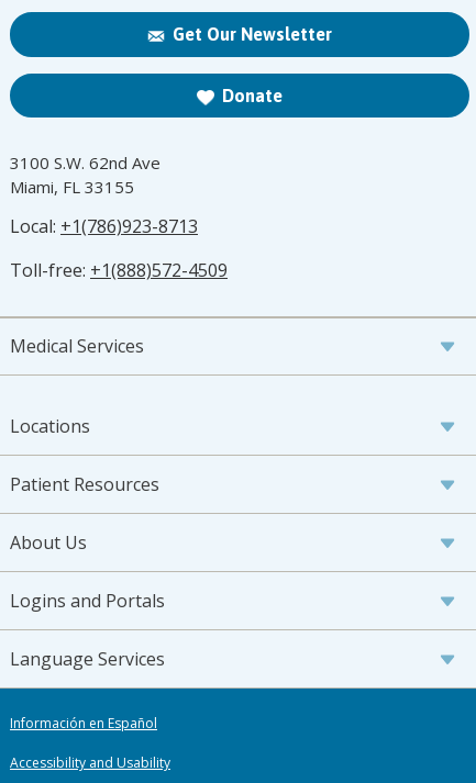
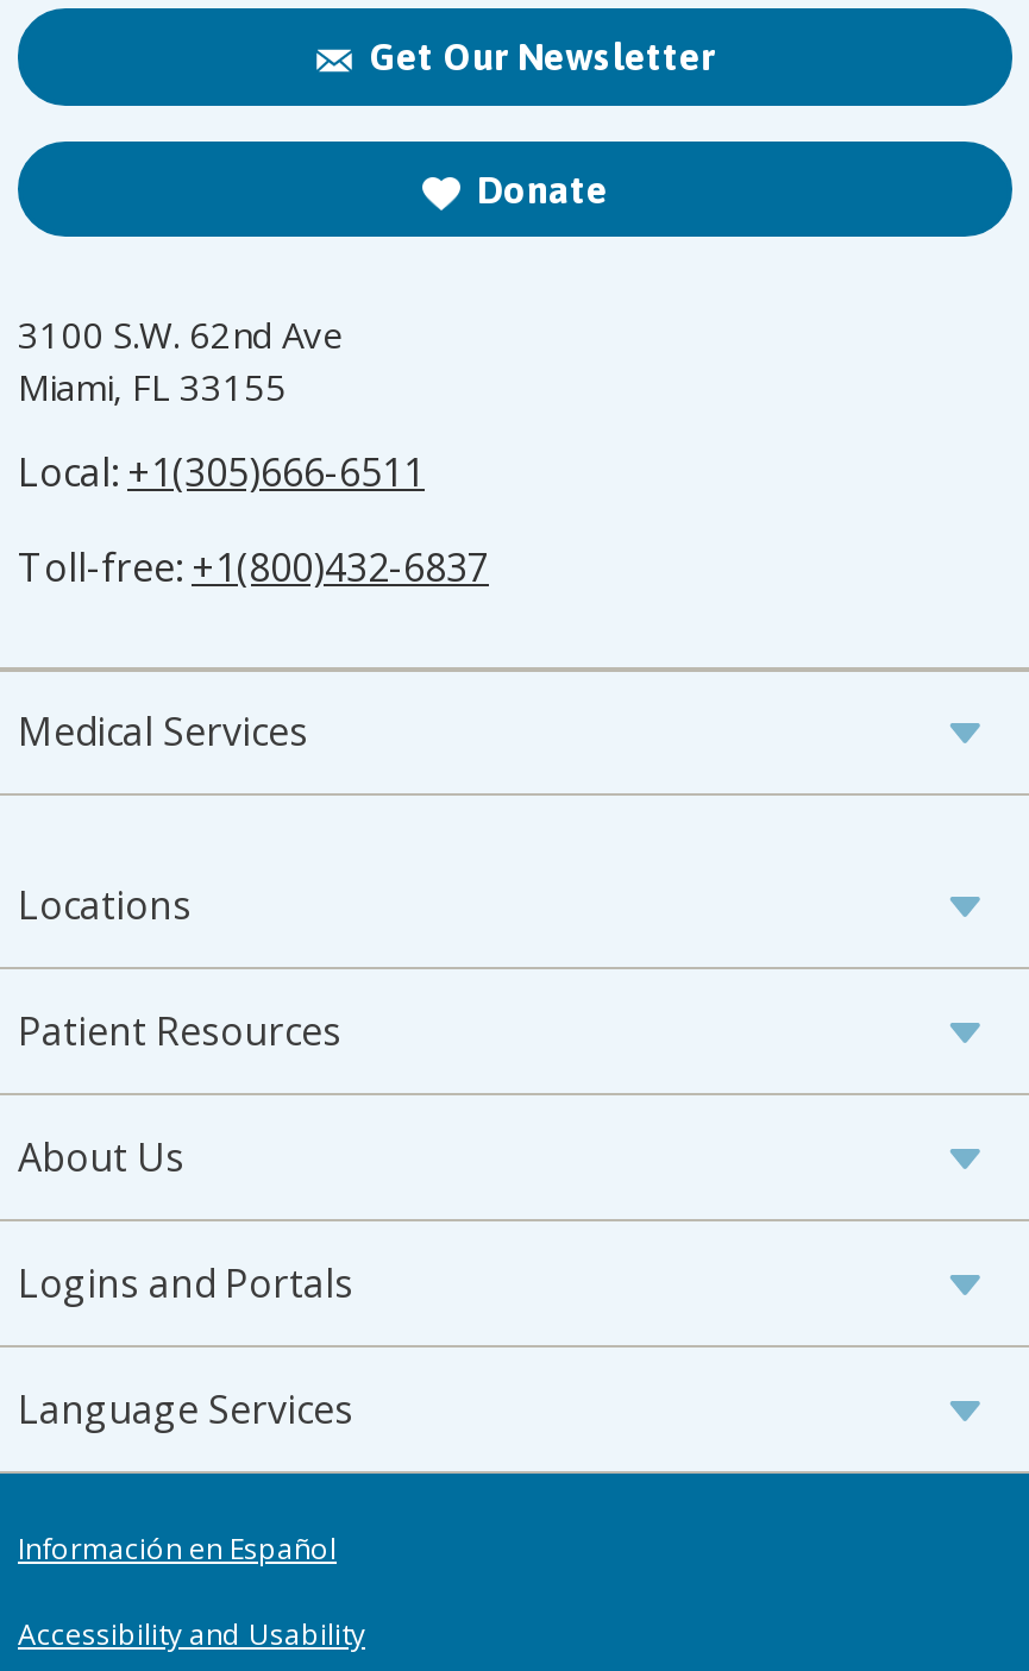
- Local: +1(786)923-8713
+ Local: +1(305)666-6511

- Toll-free: +1(888)572-4509
+ Toll-free: +1(800)432-6837
